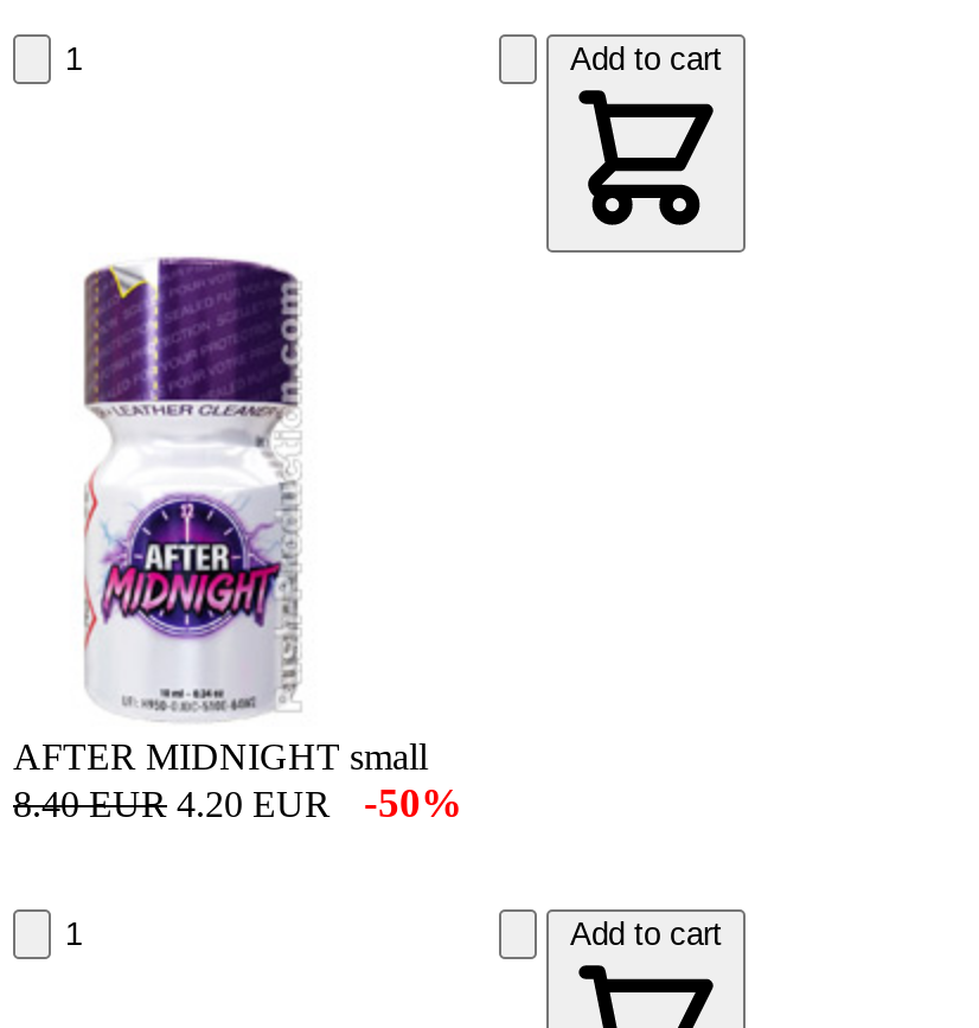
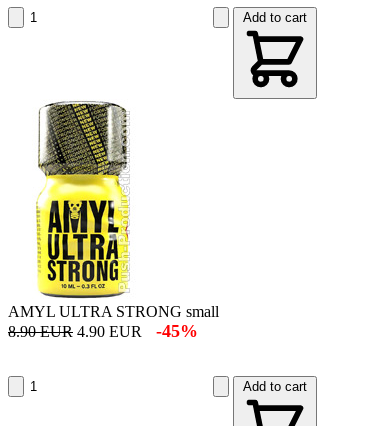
- [image]
- AFTER MIDNIGHT small
- 8.40 EUR 4.20 EUR
+ [image]
+ AMYL ULTRA STRONG small
+ 8.90 EUR 4.90 EUR

- -50%
+ -45%
